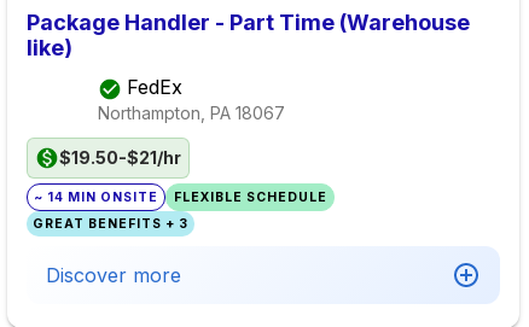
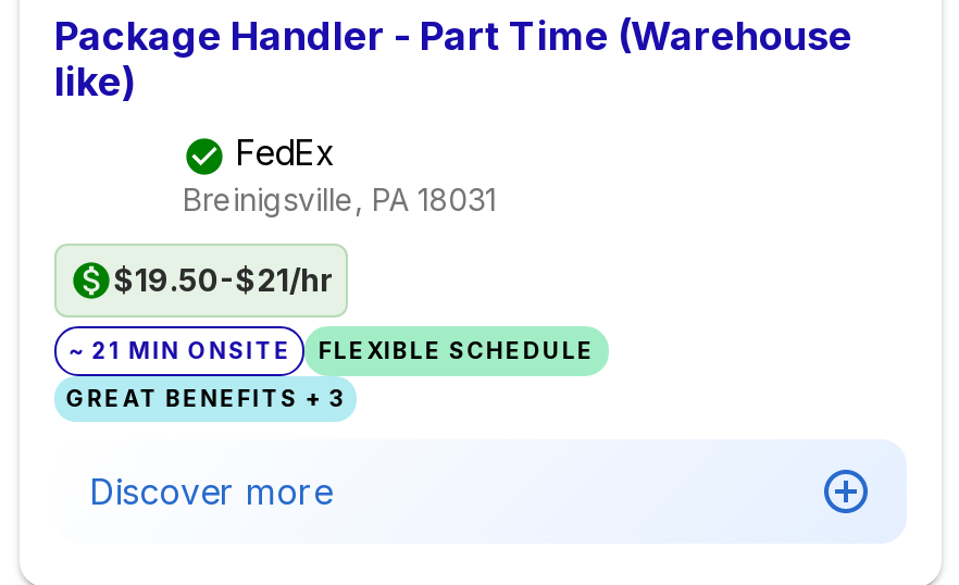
- Northampton, PA 18067
+ Breinigsville, PA 18031

- ~ 14 MIN ONSITE FLEXIBLE SCHEDULE
+ ~ 21 MIN ONSITE FLEXIBLE SCHEDULE
